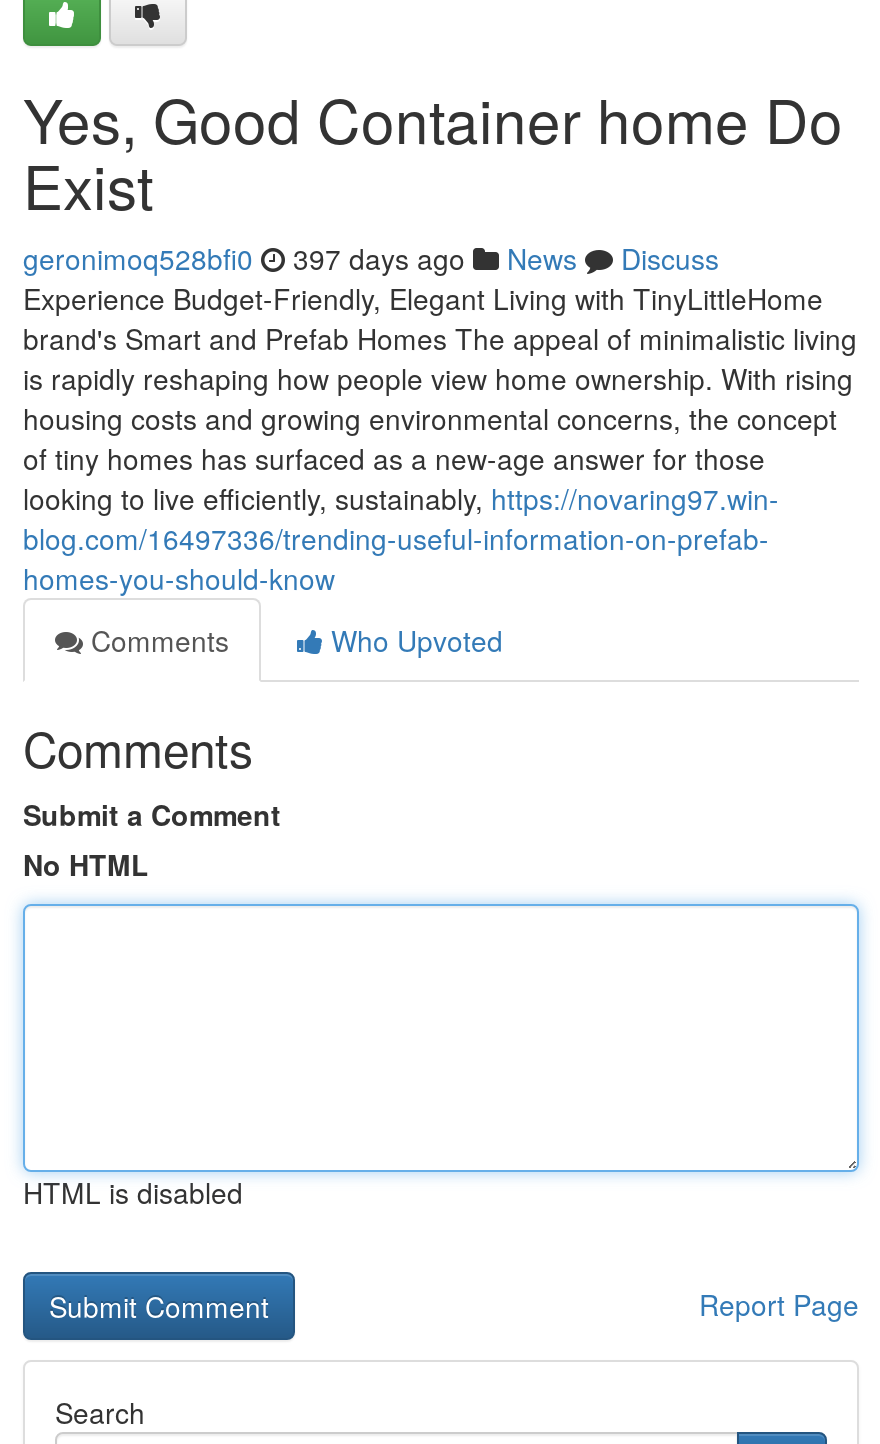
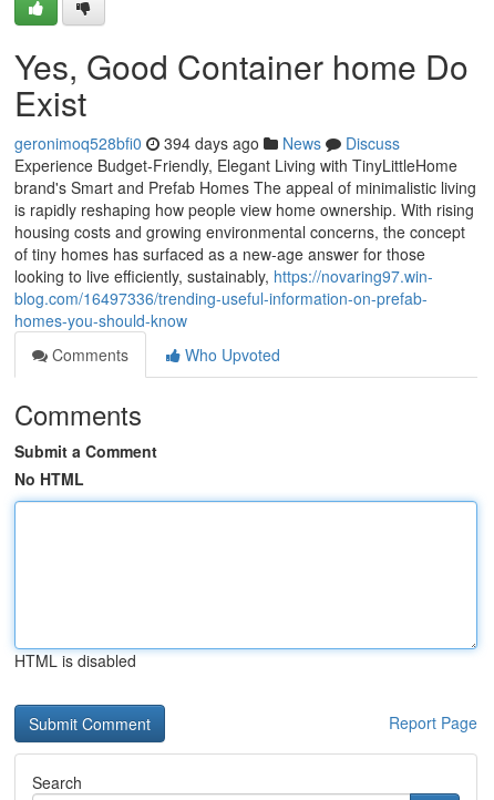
- geronimoq528bfi0 397 days ago News Discuss
+ geronimoq528bfi0 394 days ago News Discuss
